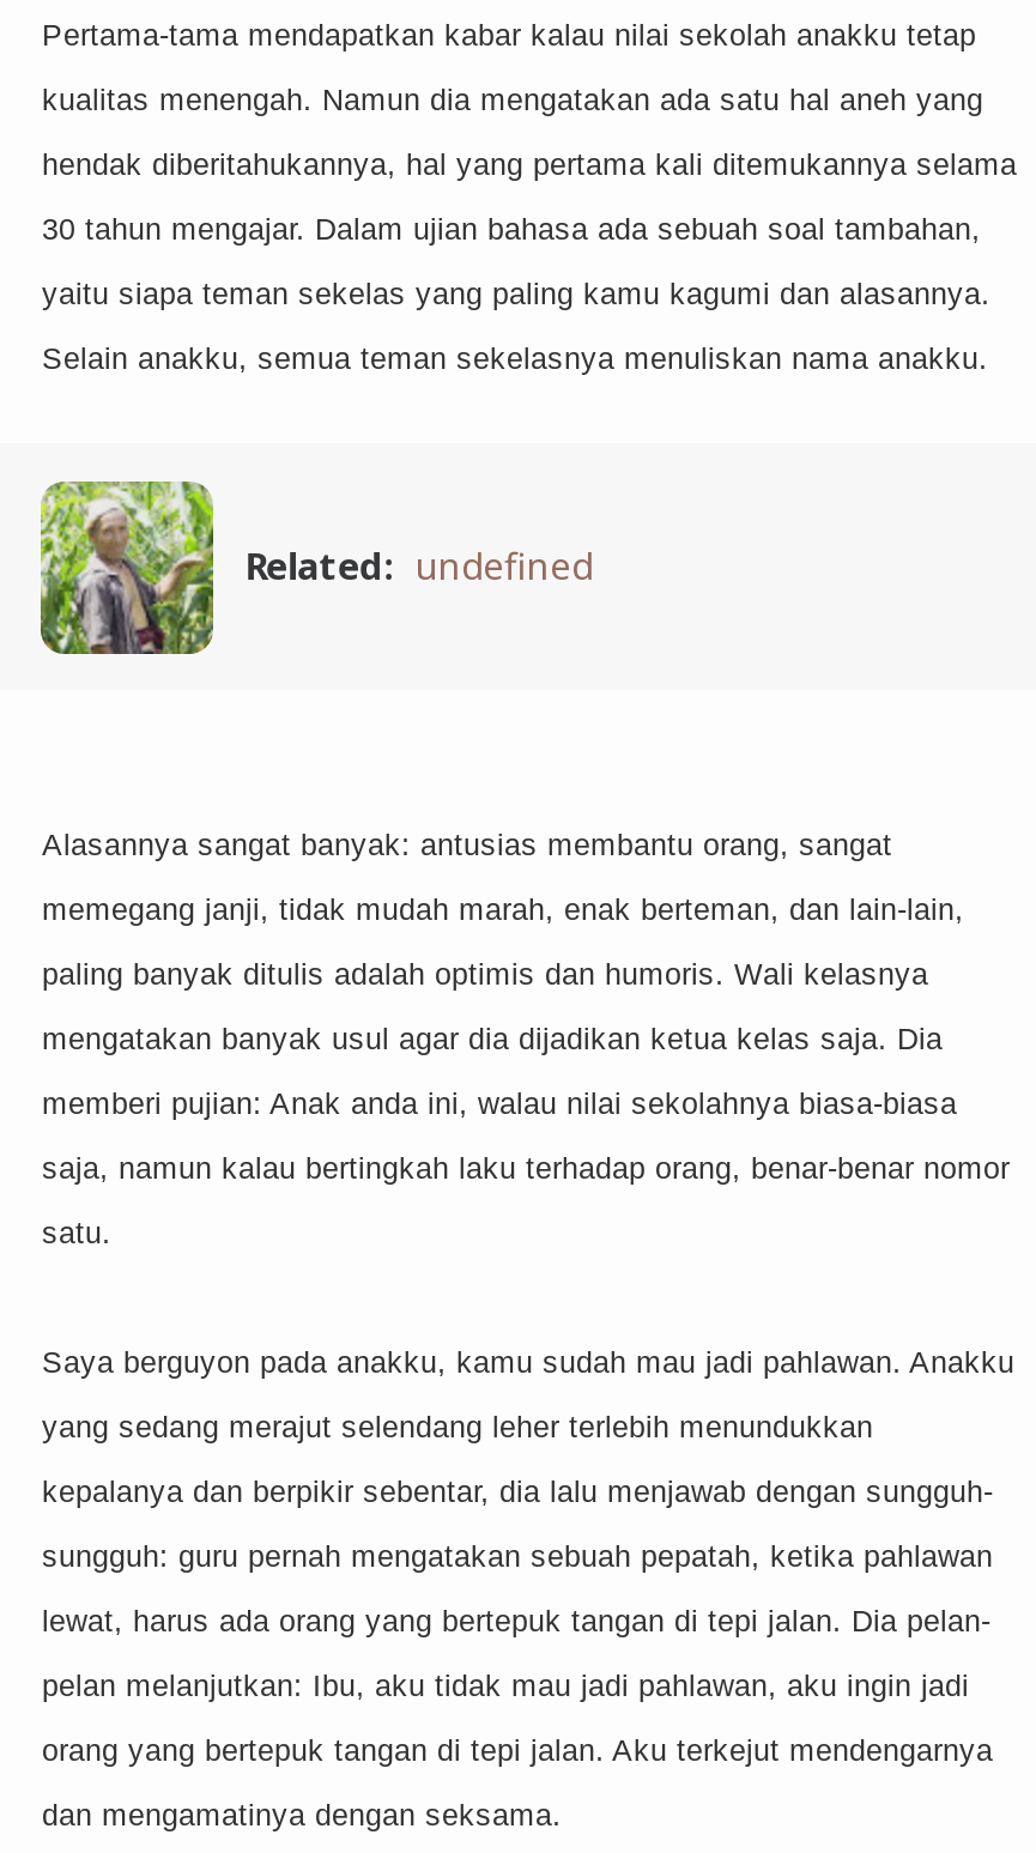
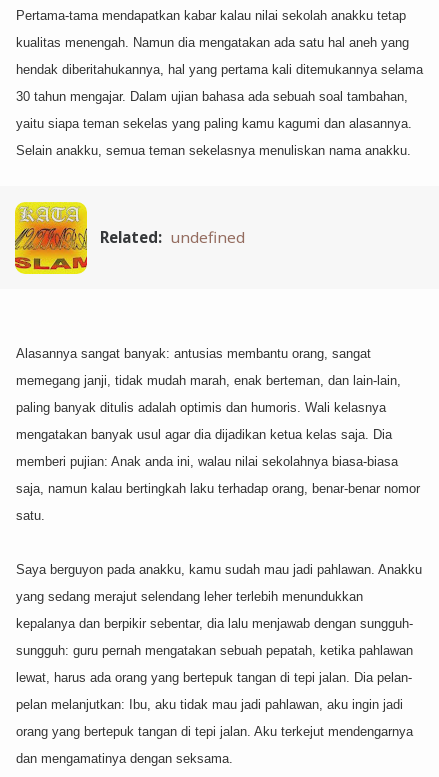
- [image]
+ [image]
